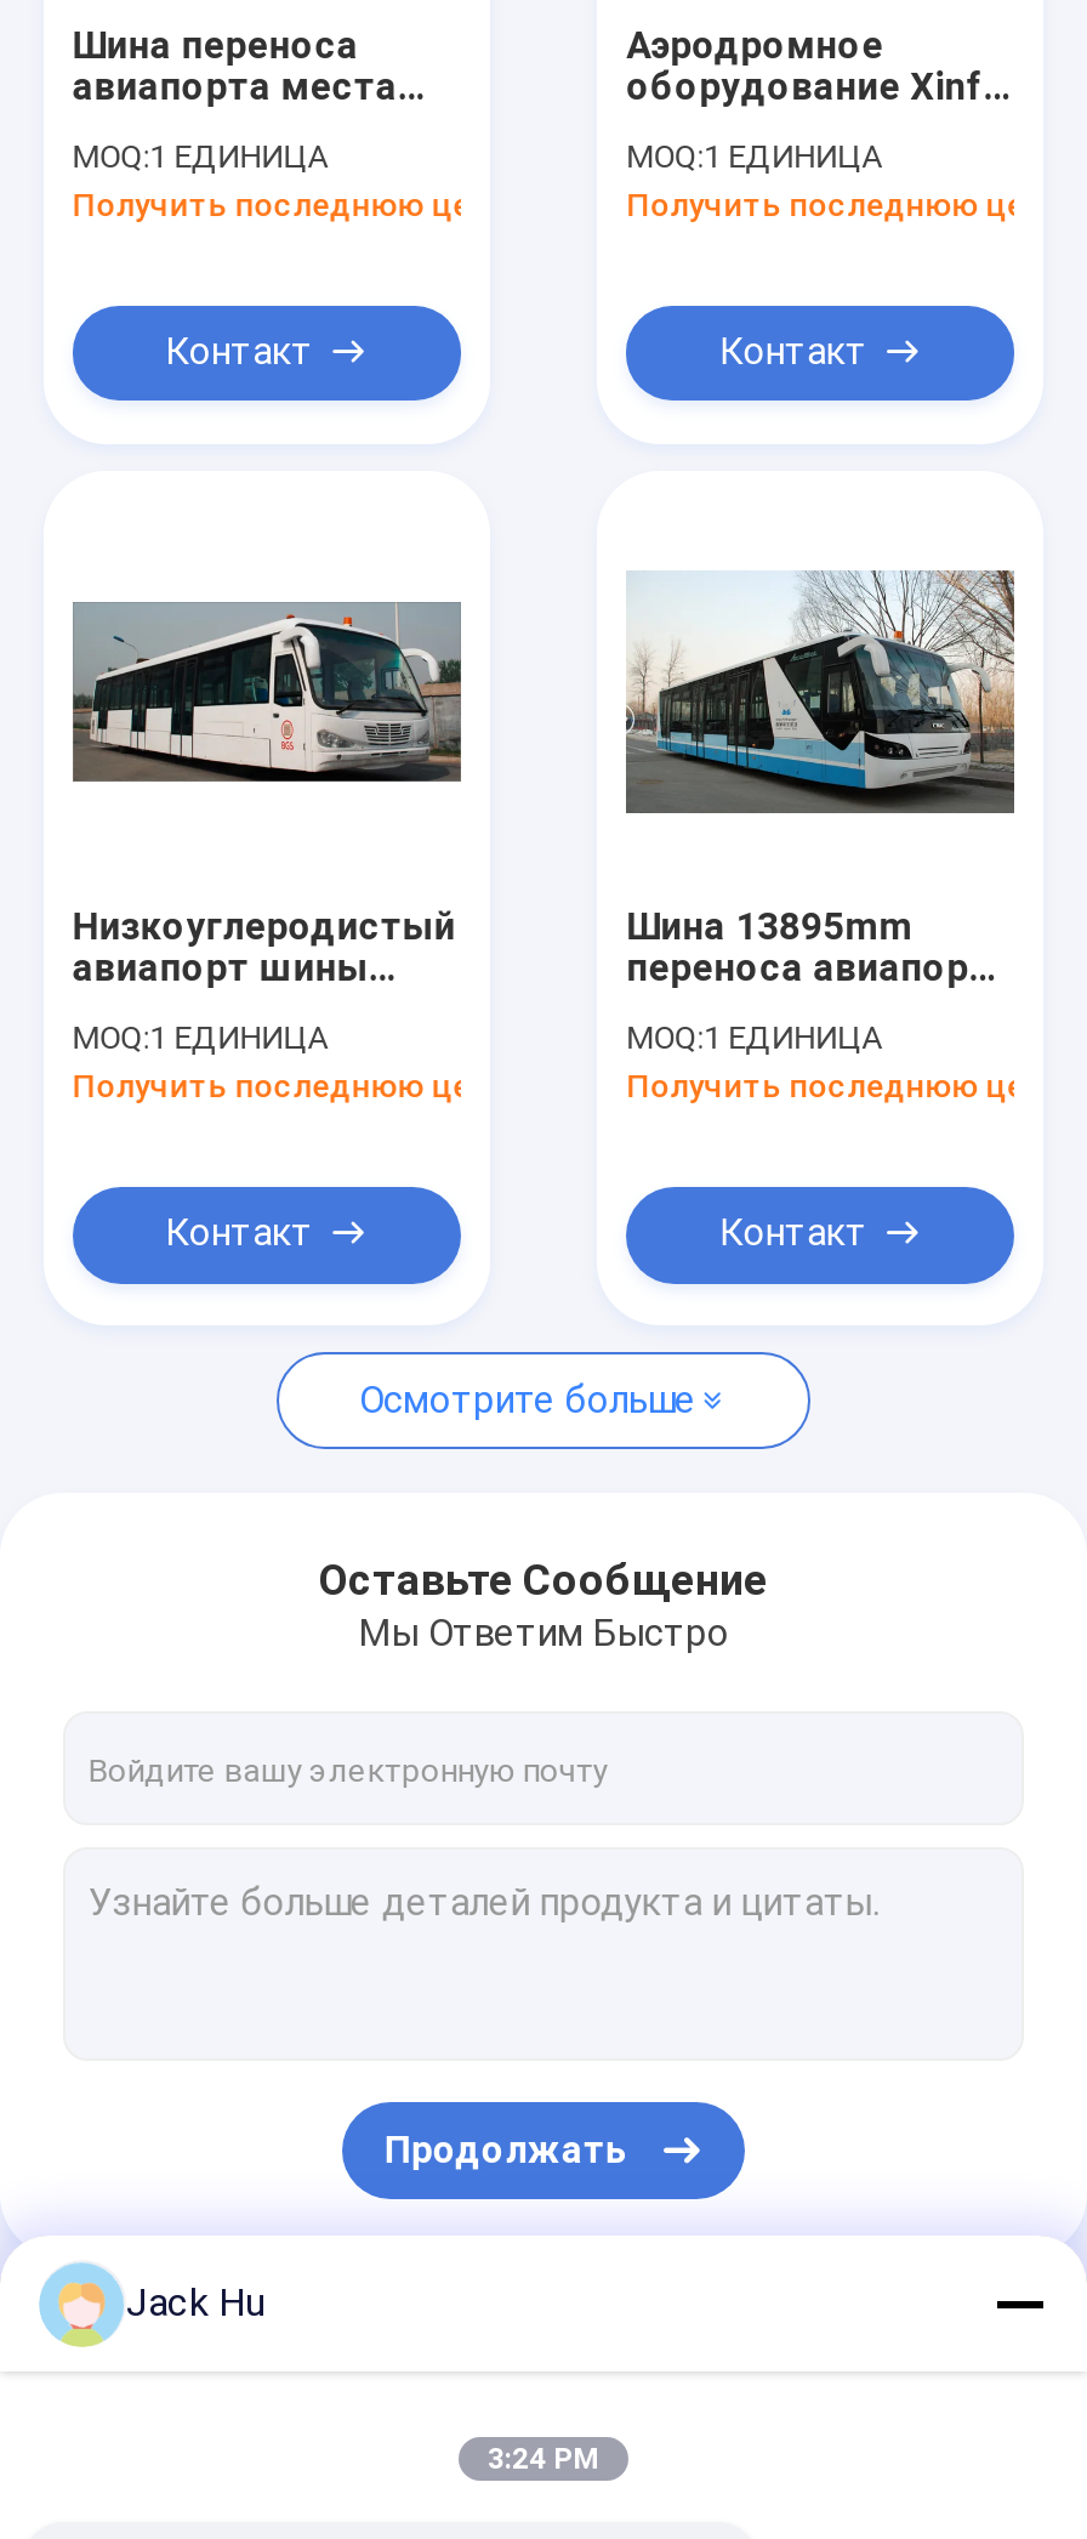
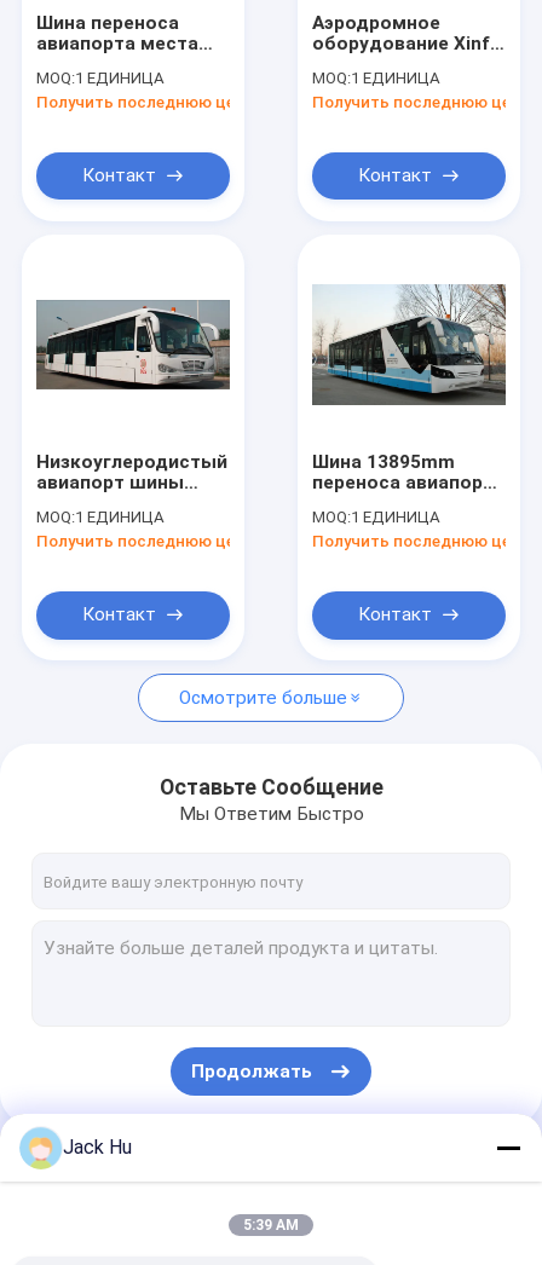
- 3:24 PM
+ 5:39 AM
